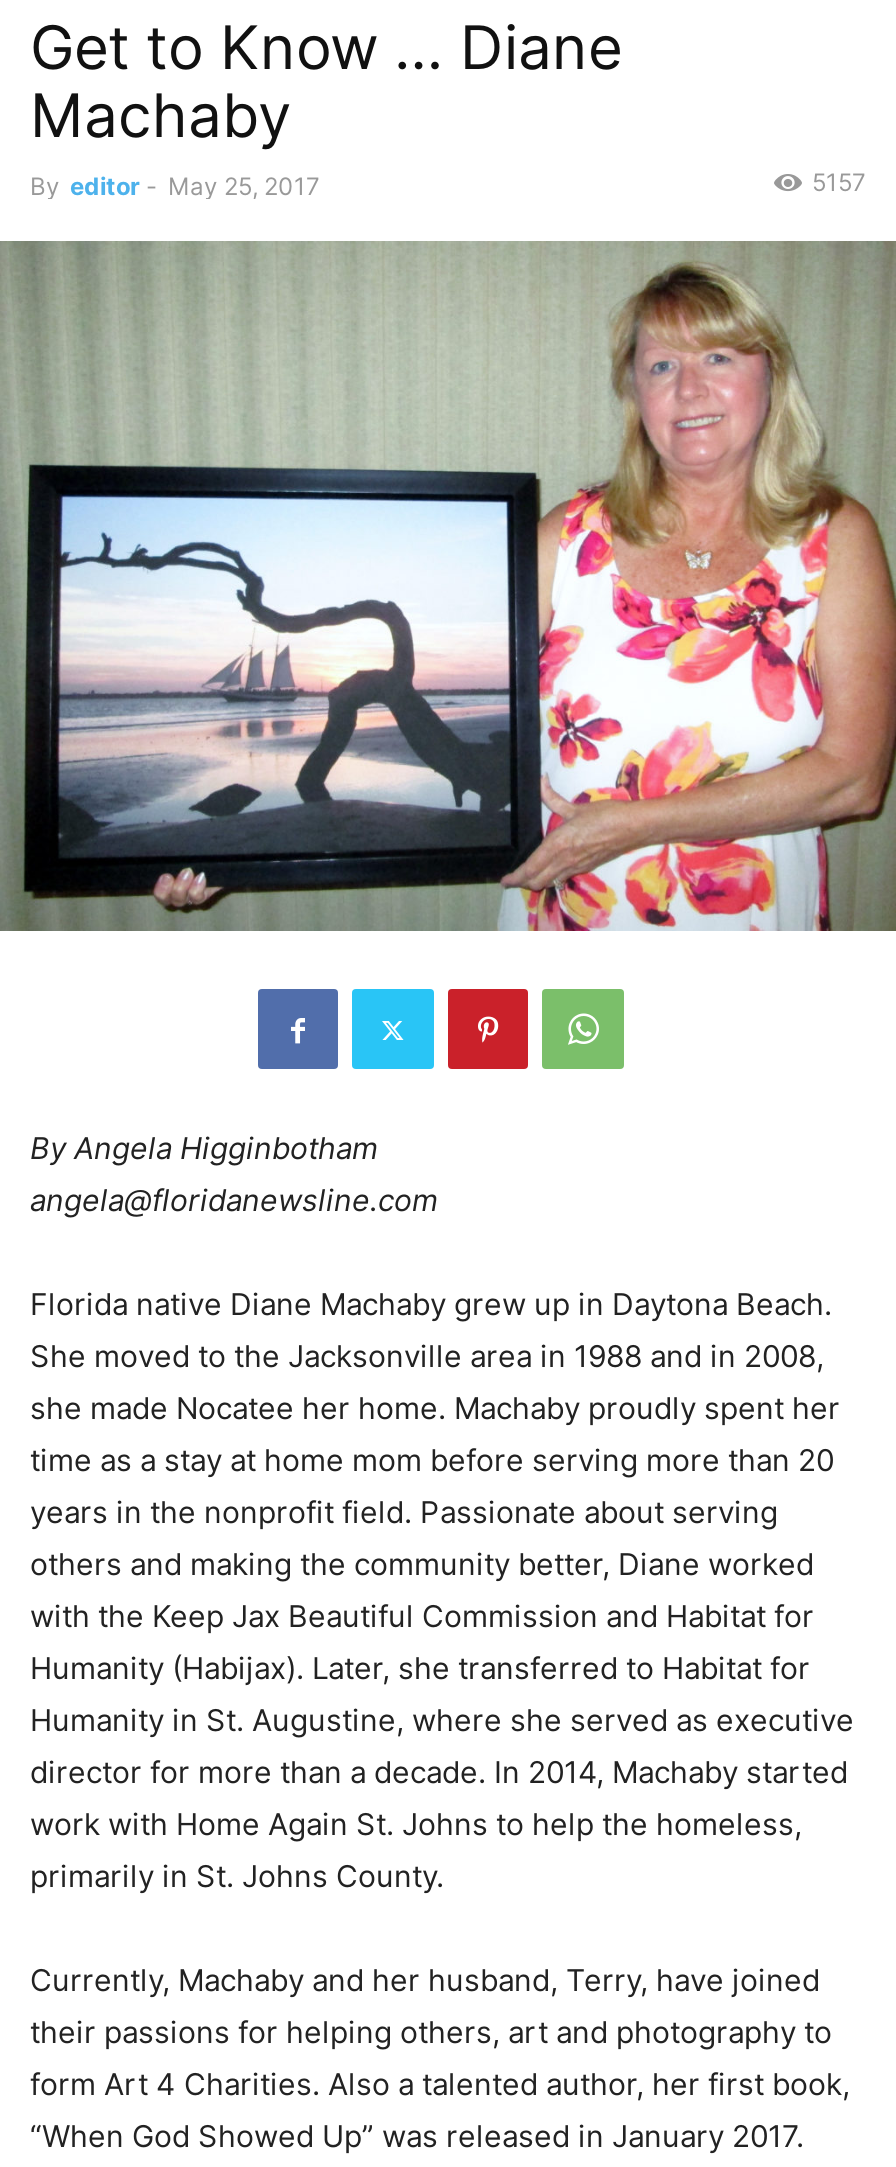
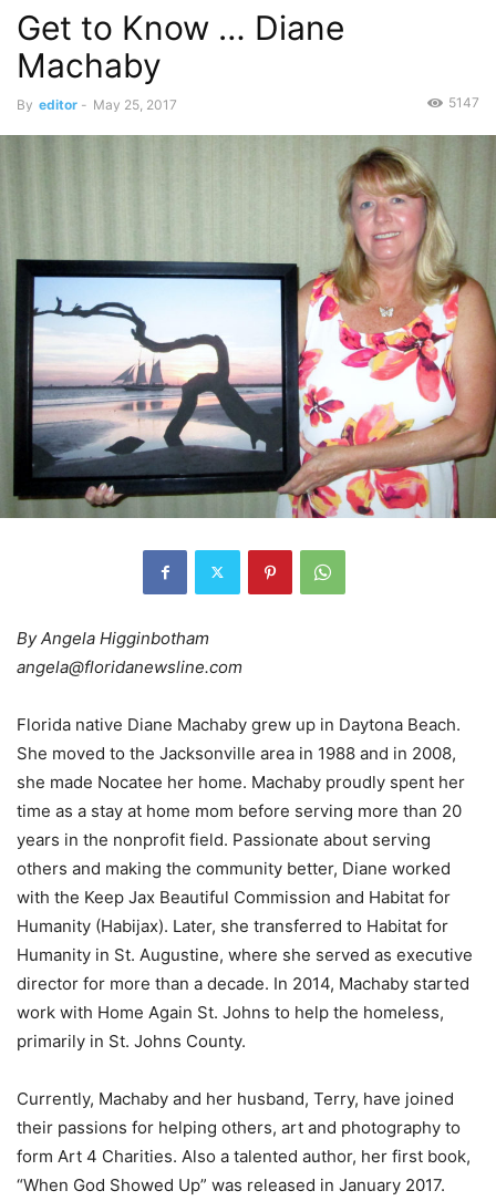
- 5157
+ 5147
